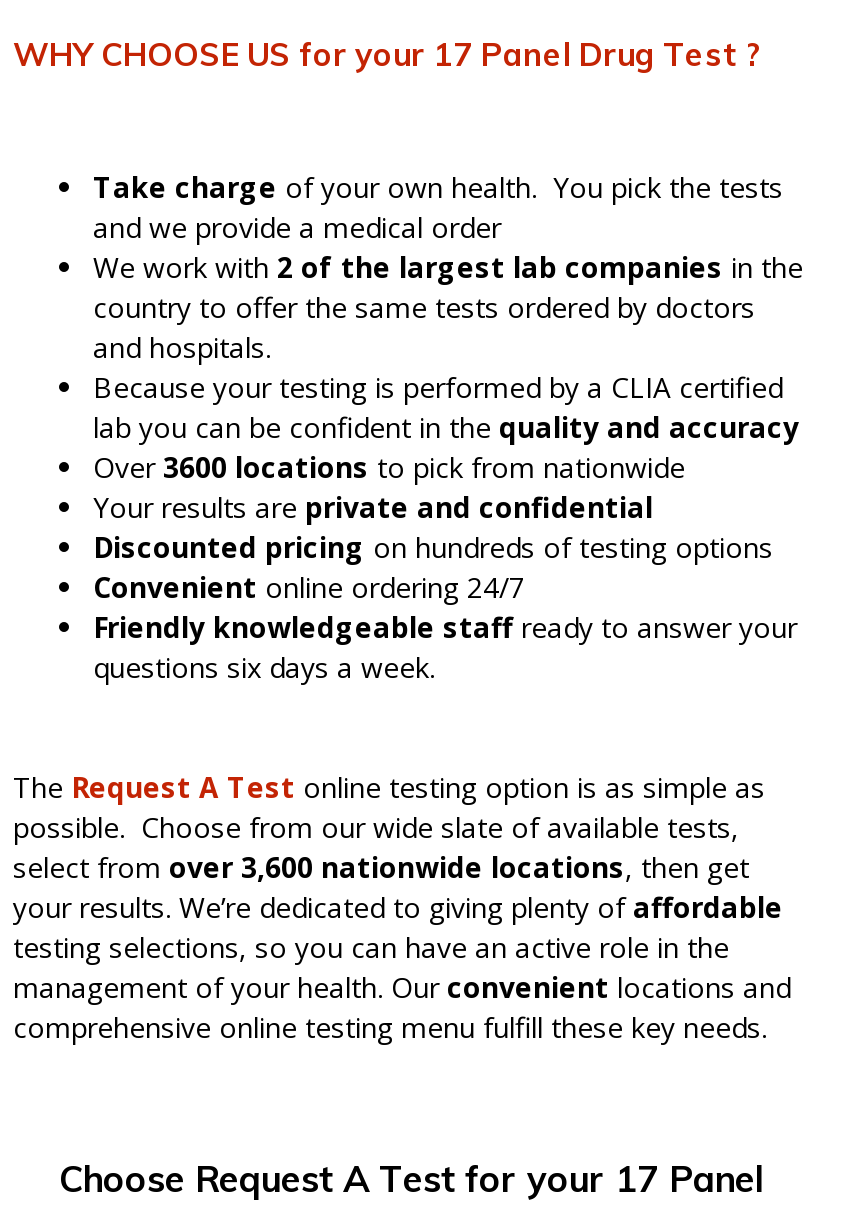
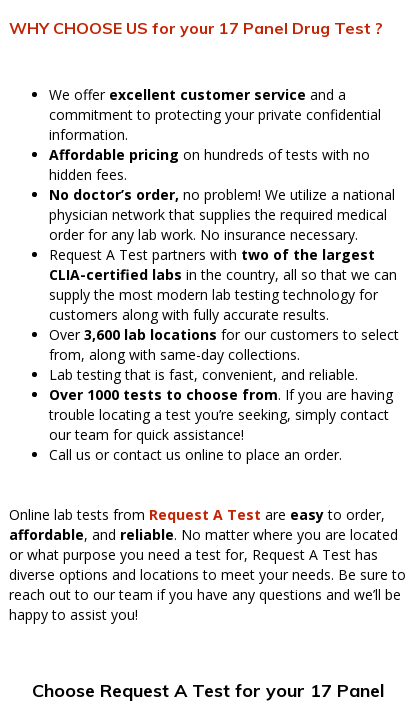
- Take charge of your own health. You pick the tests
- and we provide a medical order
- We work with 2 of the largest lab companies in the
- country to offer the same tests ordered by doctors
- and hospitals.
- Because your testing is performed by a CLIA certified
- lab you can be confident in the quality and accuracy
- Over 3600 locations to pick from nationwide
- Your results are private and confidential
- Discounted pricing on hundreds of testing options
- Convenient online ordering 24/7
- Friendly knowledgeable staff ready to answer your
- questions six days a week.
+ We offer excellent customer service and a
+ commitment to protecting your private confidential
+ information.
+ Affordable pricing on hundreds of tests with no
+ hidden fees.
+ No doctor’s order, no problem! We utilize a national
+ physician network that supplies the required medical
+ order for any lab work. No insurance necessary.
+ Request A Test partners with two of the largest
+ CLIA-certified labs in the country, all so that we can
+ supply the most modern lab testing technology for
+ customers along with fully accurate results.
+ Over 3,600 lab locations for our customers to select
+ from, along with same-day collections.
+ Lab testing that is fast, convenient, and reliable.
+ Over 1000 tests to choose from. If you are having
+ trouble locating a test you’re seeking, simply contact
+ our team for quick assistance!
+ Call us or contact us online to place an order.

- The Request A Test online testing option is as simple as
- possible. Choose from our wide slate of available tests,
- select from over 3,600 nationwide locations, then get
- your results. We’re dedicated to giving plenty of affordable
- testing selections, so you can have an active role in the
- management of your health. Our convenient locations and
- comprehensive online testing menu fulfill these key needs.
+ Online lab tests from Request A Test are easy to order,
+ affordable, and reliable. No matter where you are located
+ or what purpose you need a test for, Request A Test has
+ diverse options and locations to meet your needs. Be sure to
+ reach out to our team if you have any questions and we’ll be
+ happy to assist you!
